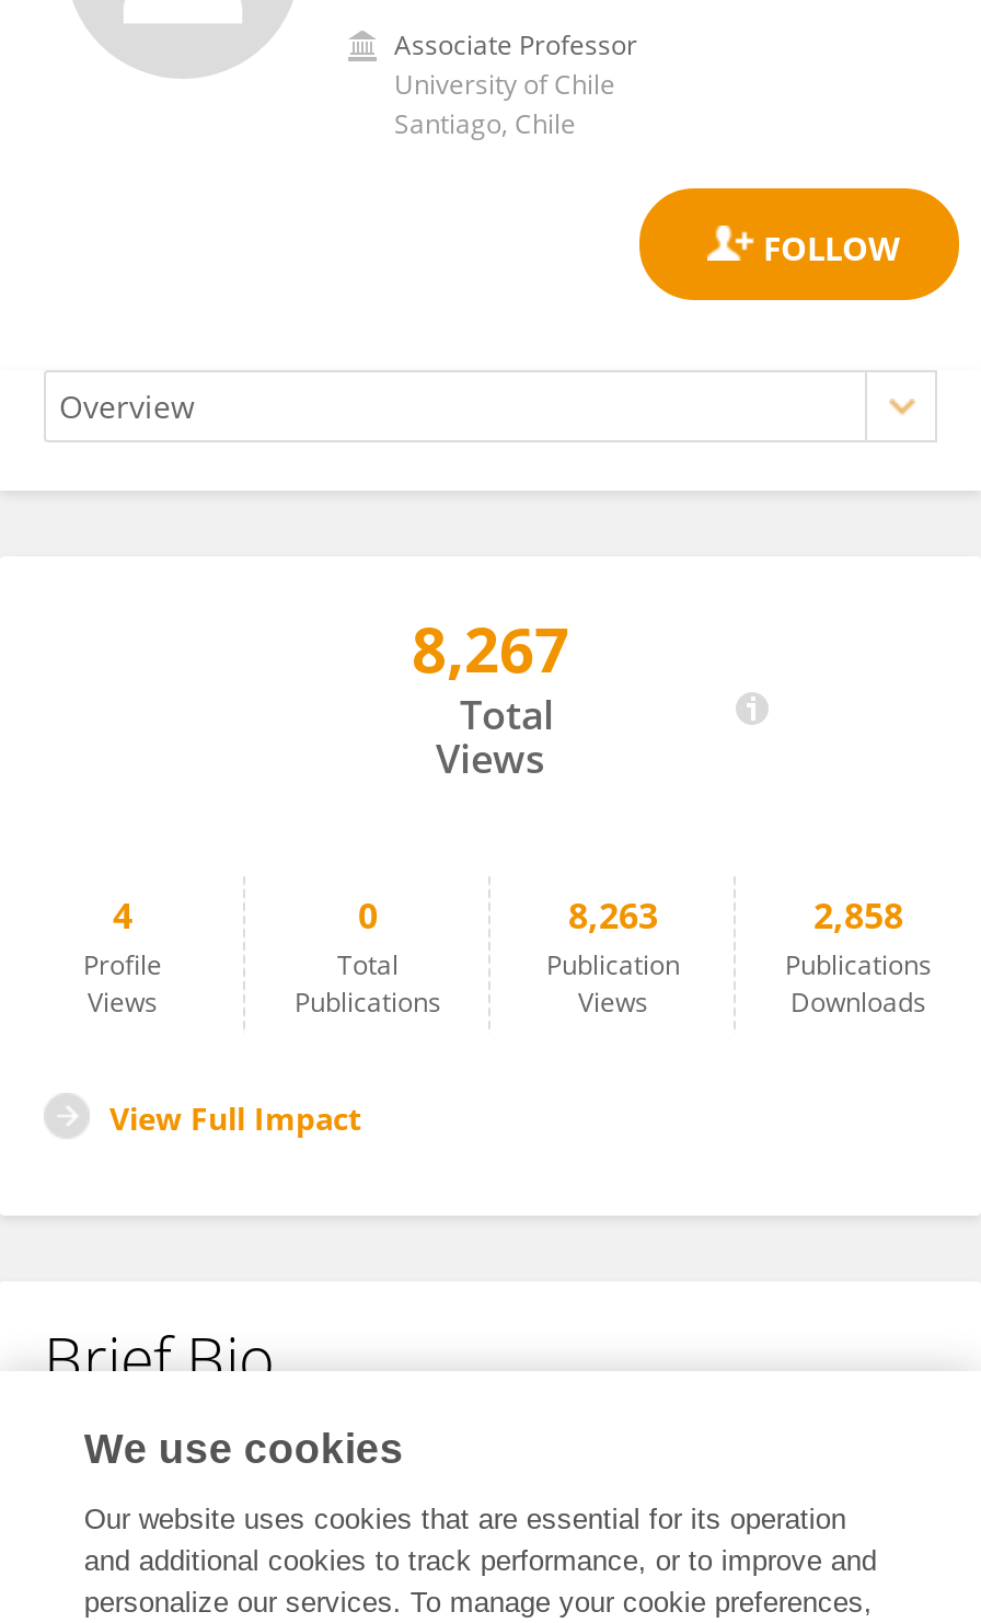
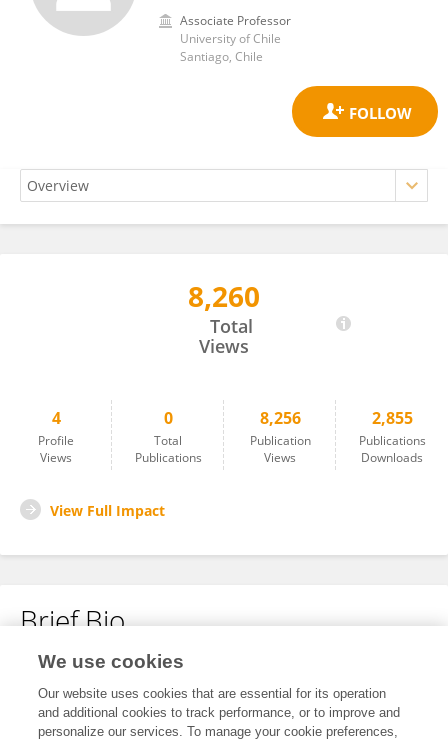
- 8,267
+ 8,260

- 8,263
+ 8,256

- 2,858
+ 2,855
